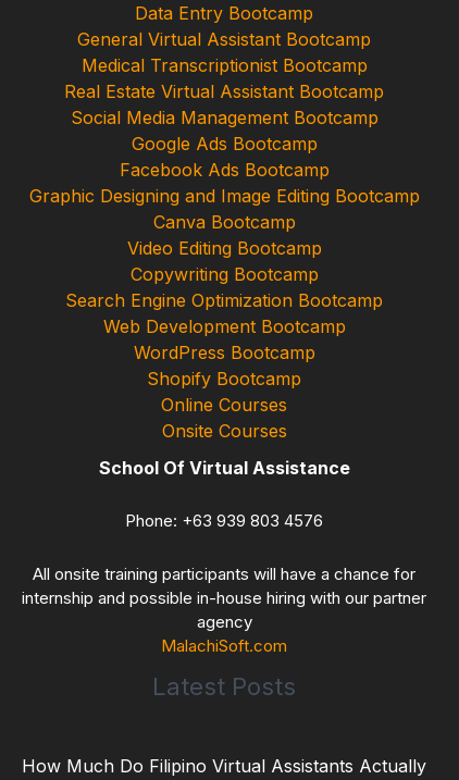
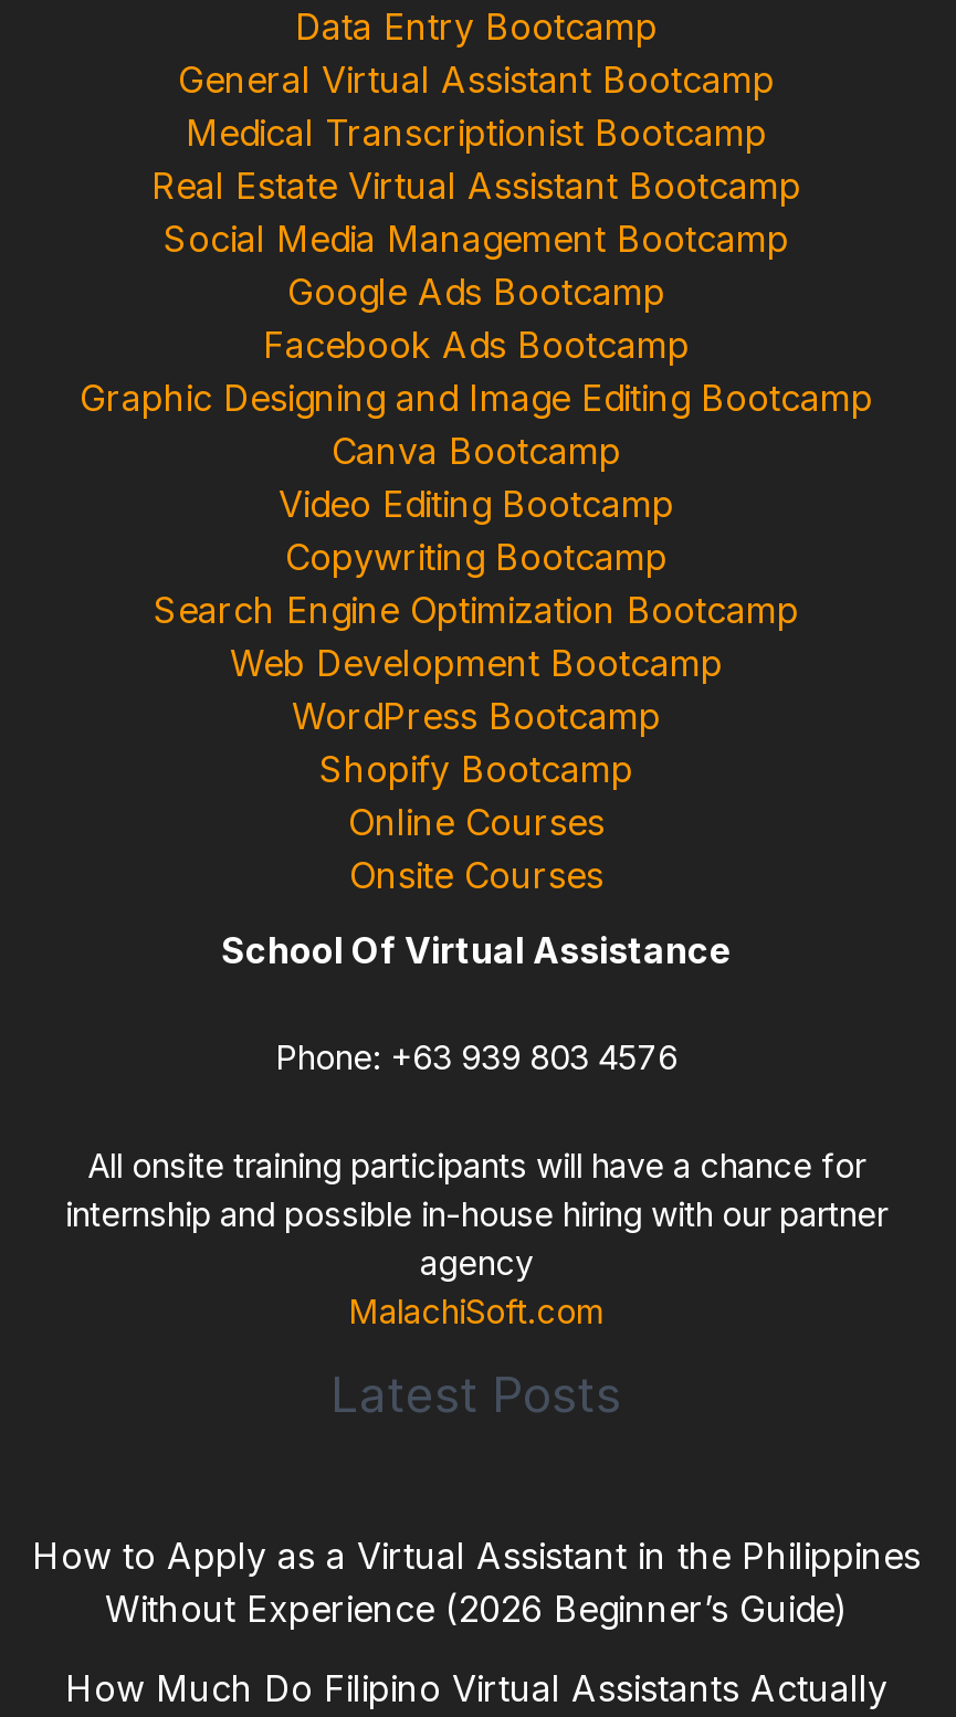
+ How to Apply as a Virtual Assistant in the Philippines
+ Without Experience (2026 Beginner’s Guide)
